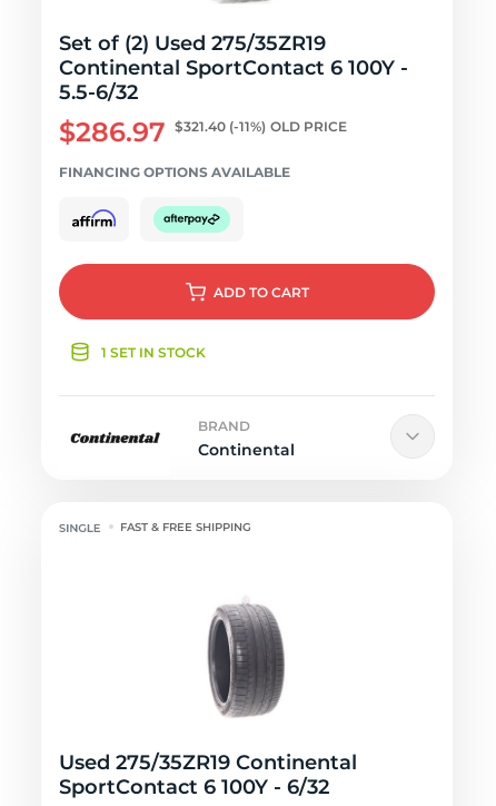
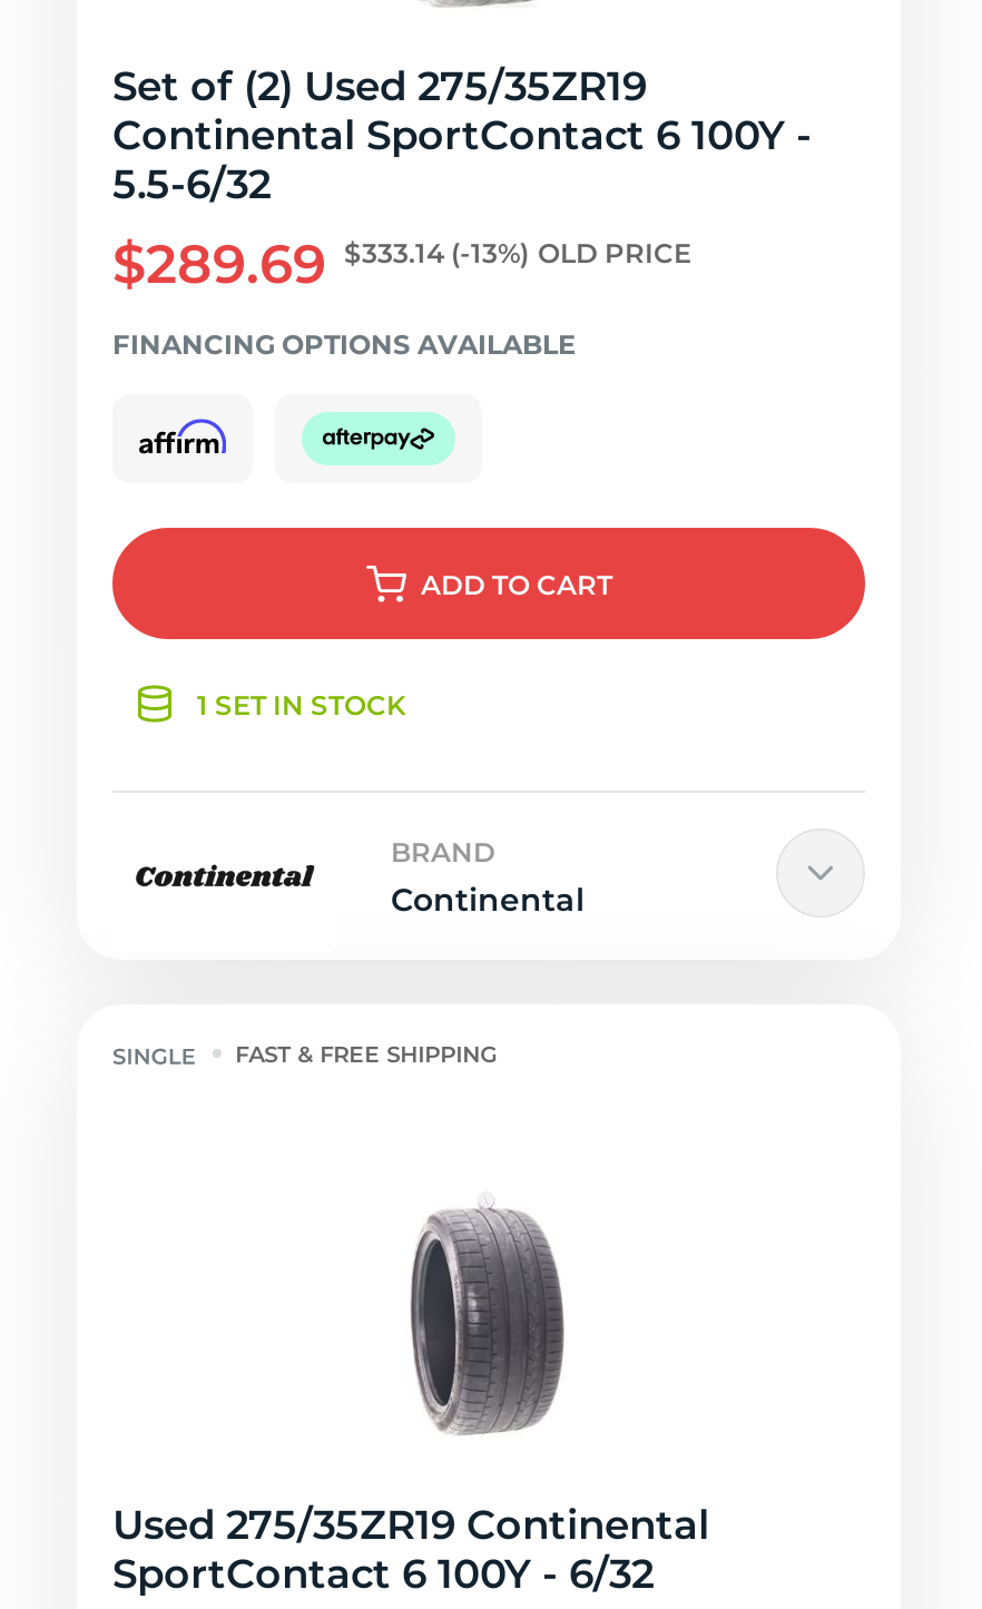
- $286.97 $321.40(-11%) OLD PRICE
+ $289.69 $333.14(-13%) OLD PRICE
